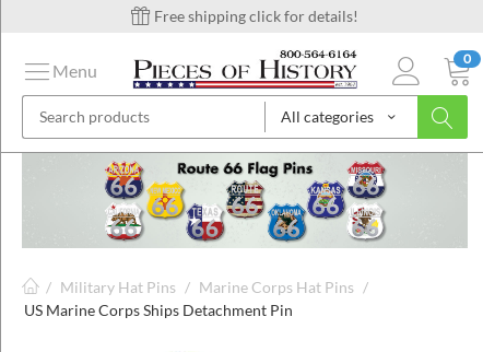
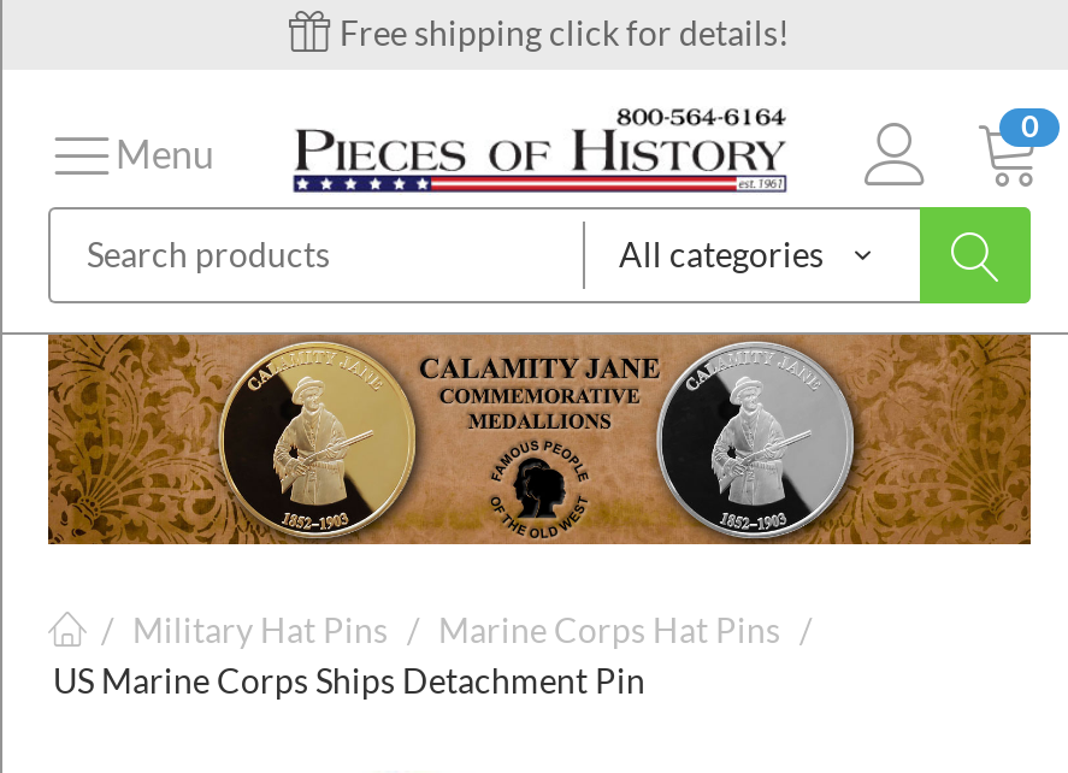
- [image]
+ [image]
